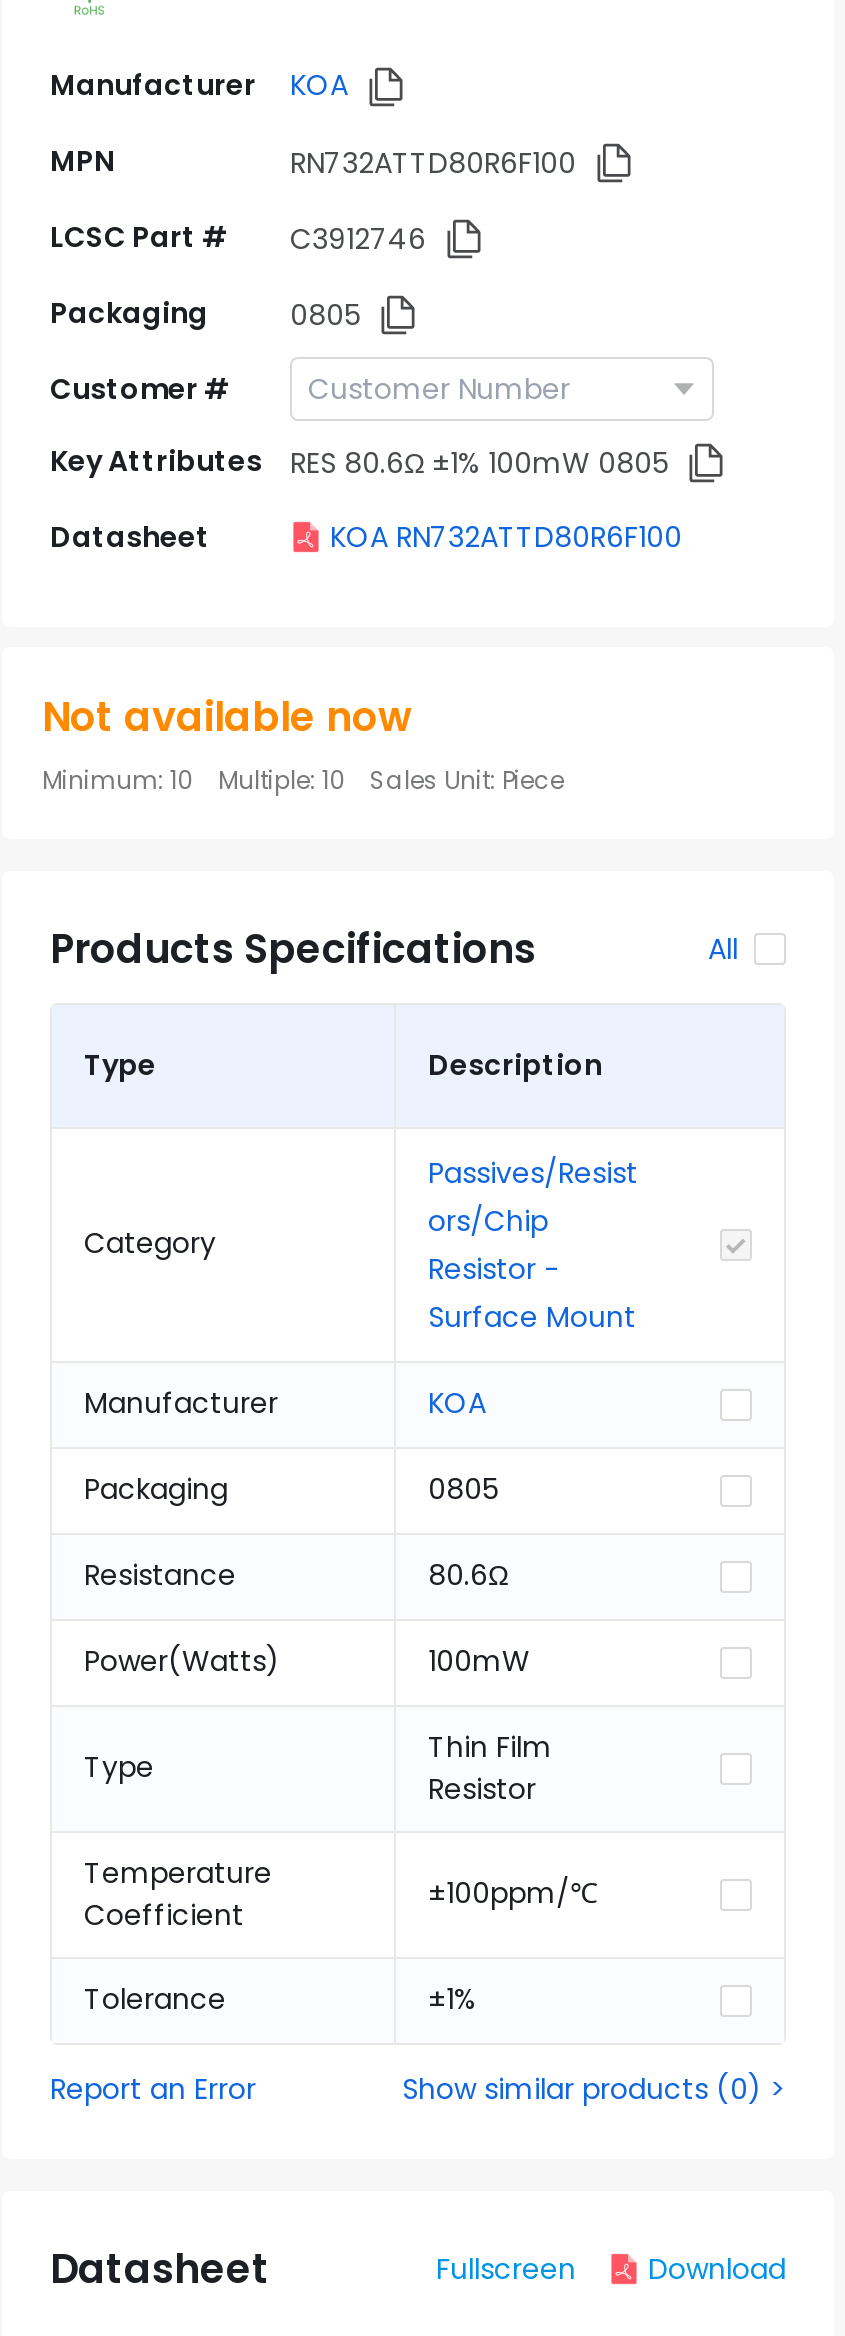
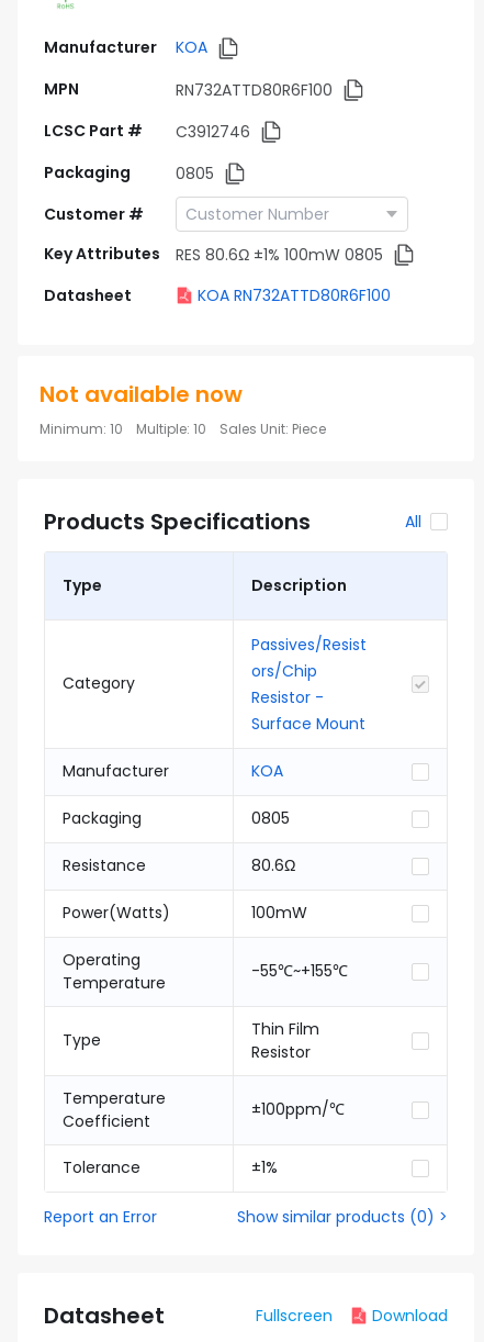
+ Operating
+ Temperature

+ -55℃~+155℃
